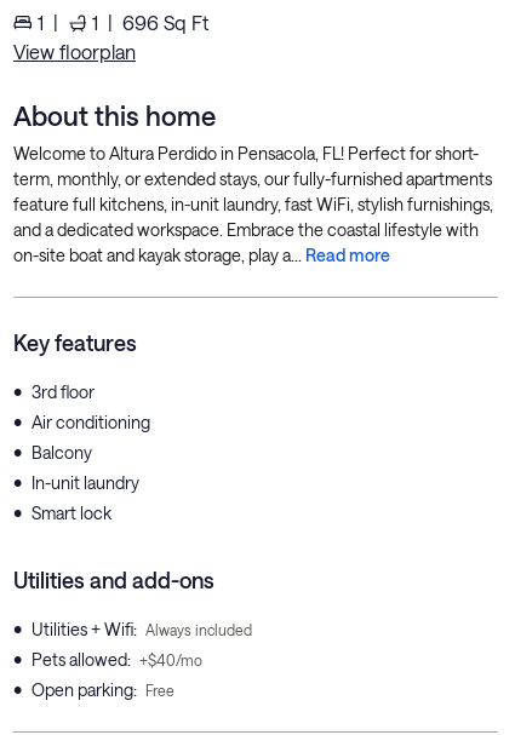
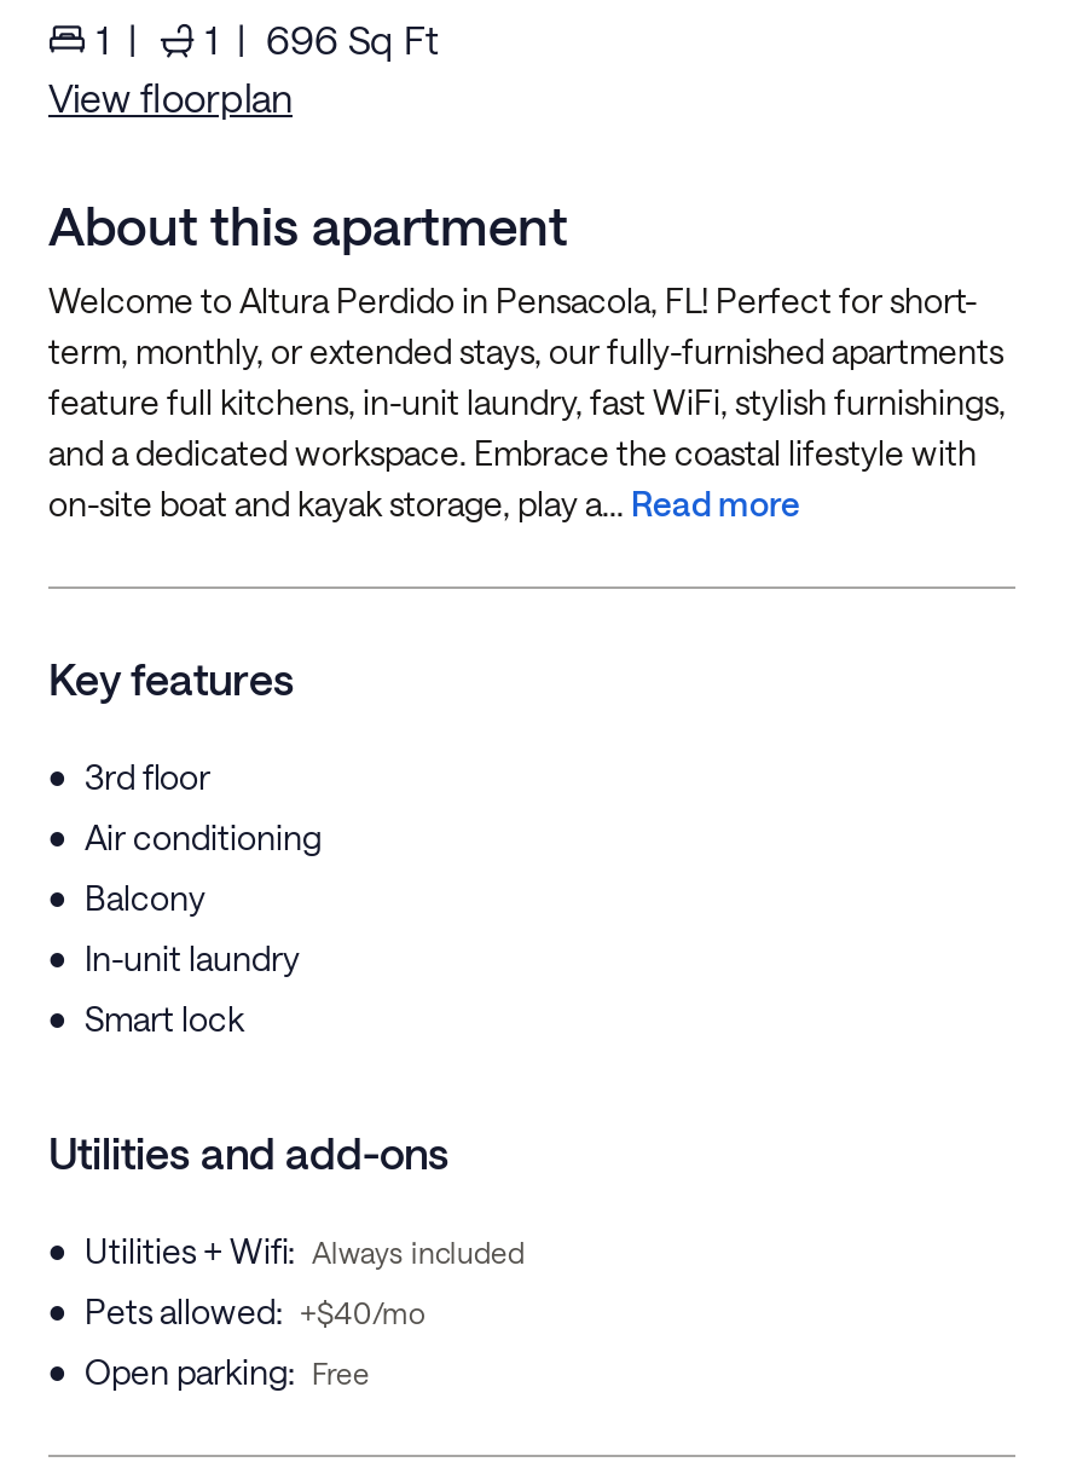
- About this home
+ About this apartment
